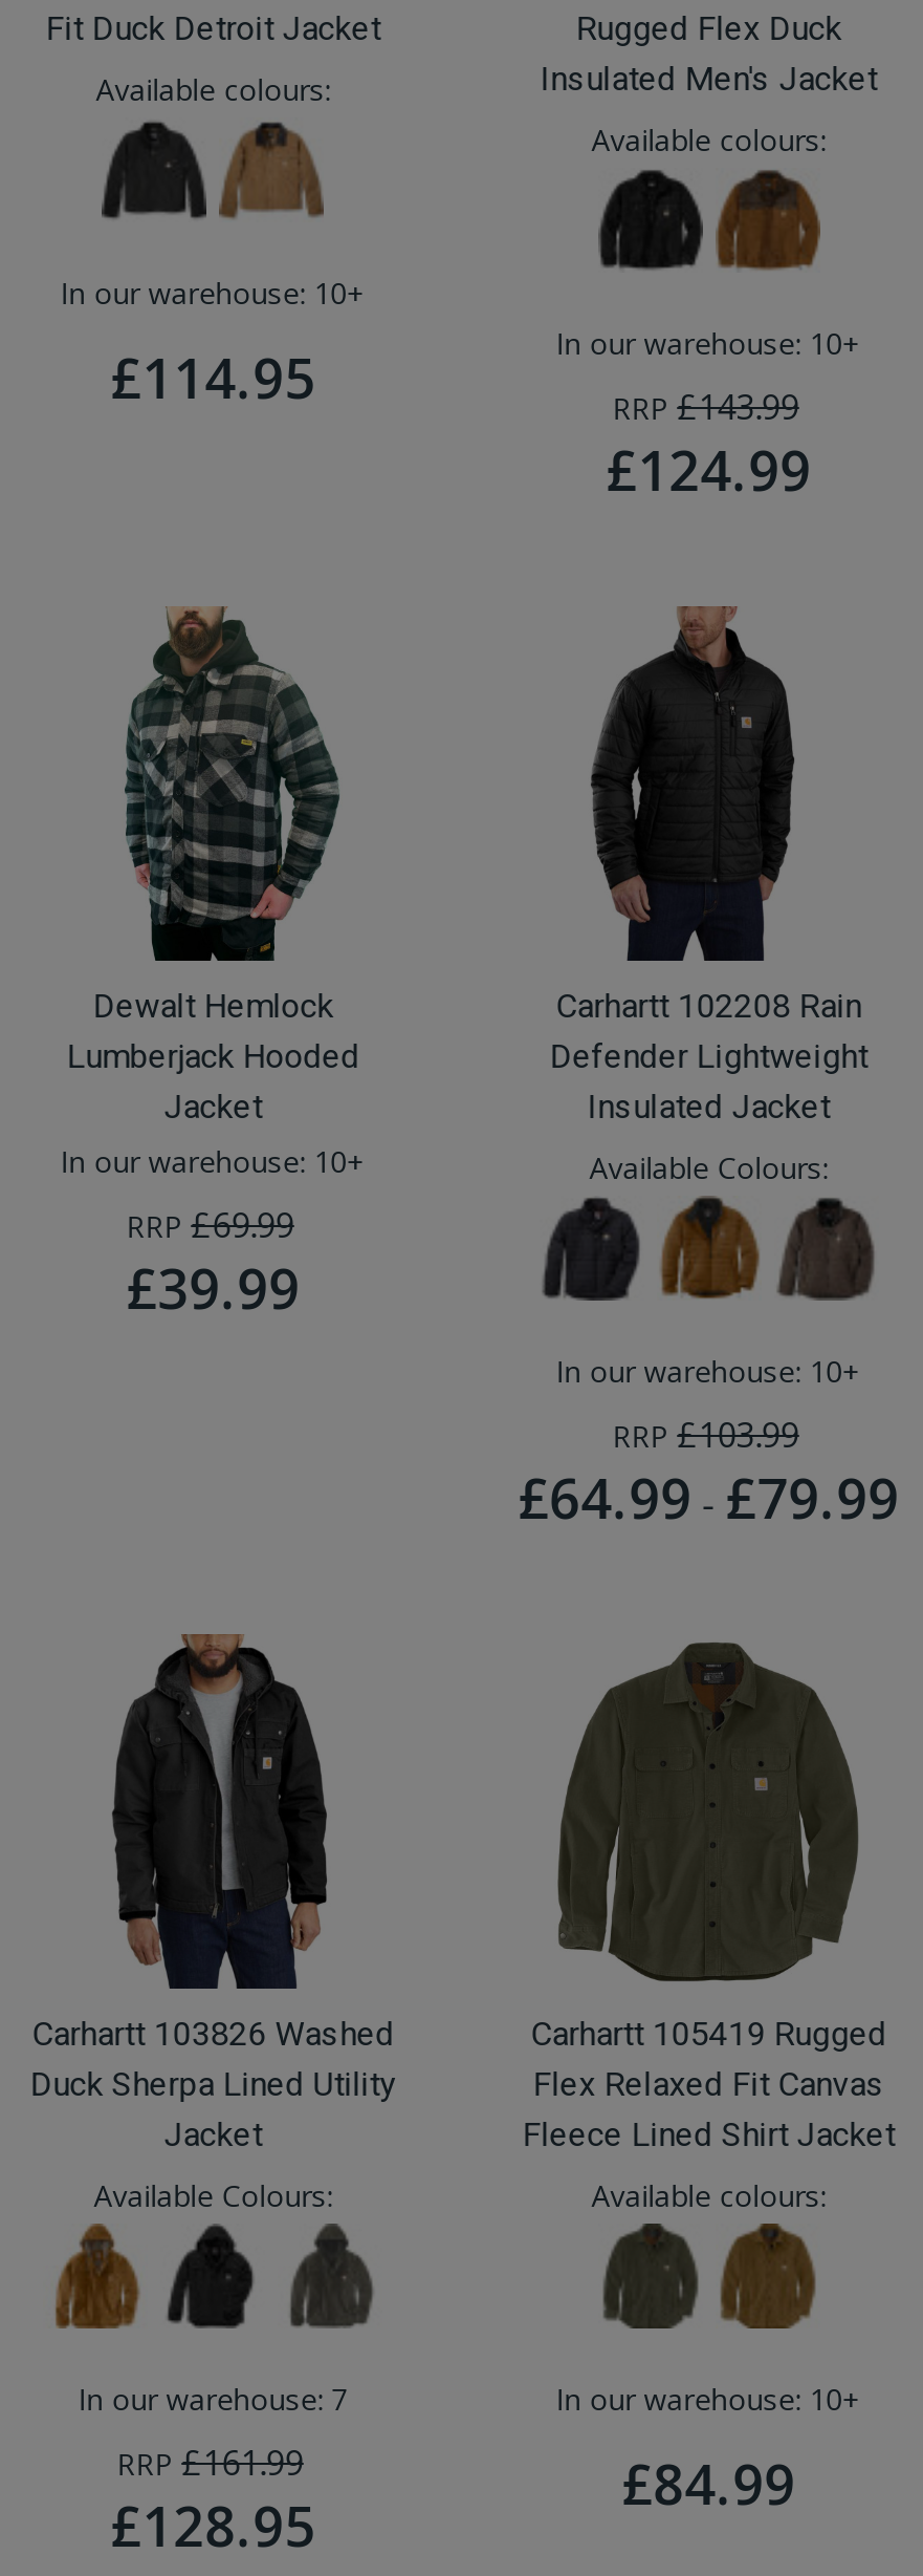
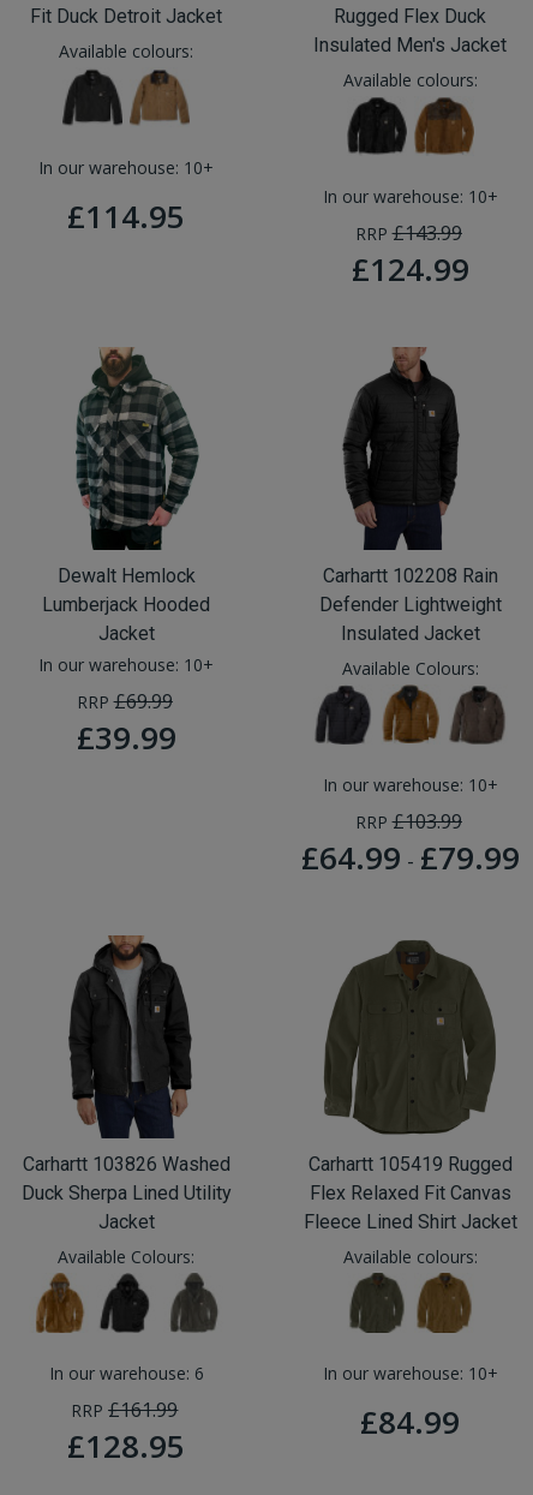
- In our warehouse: 7
+ In our warehouse: 6
